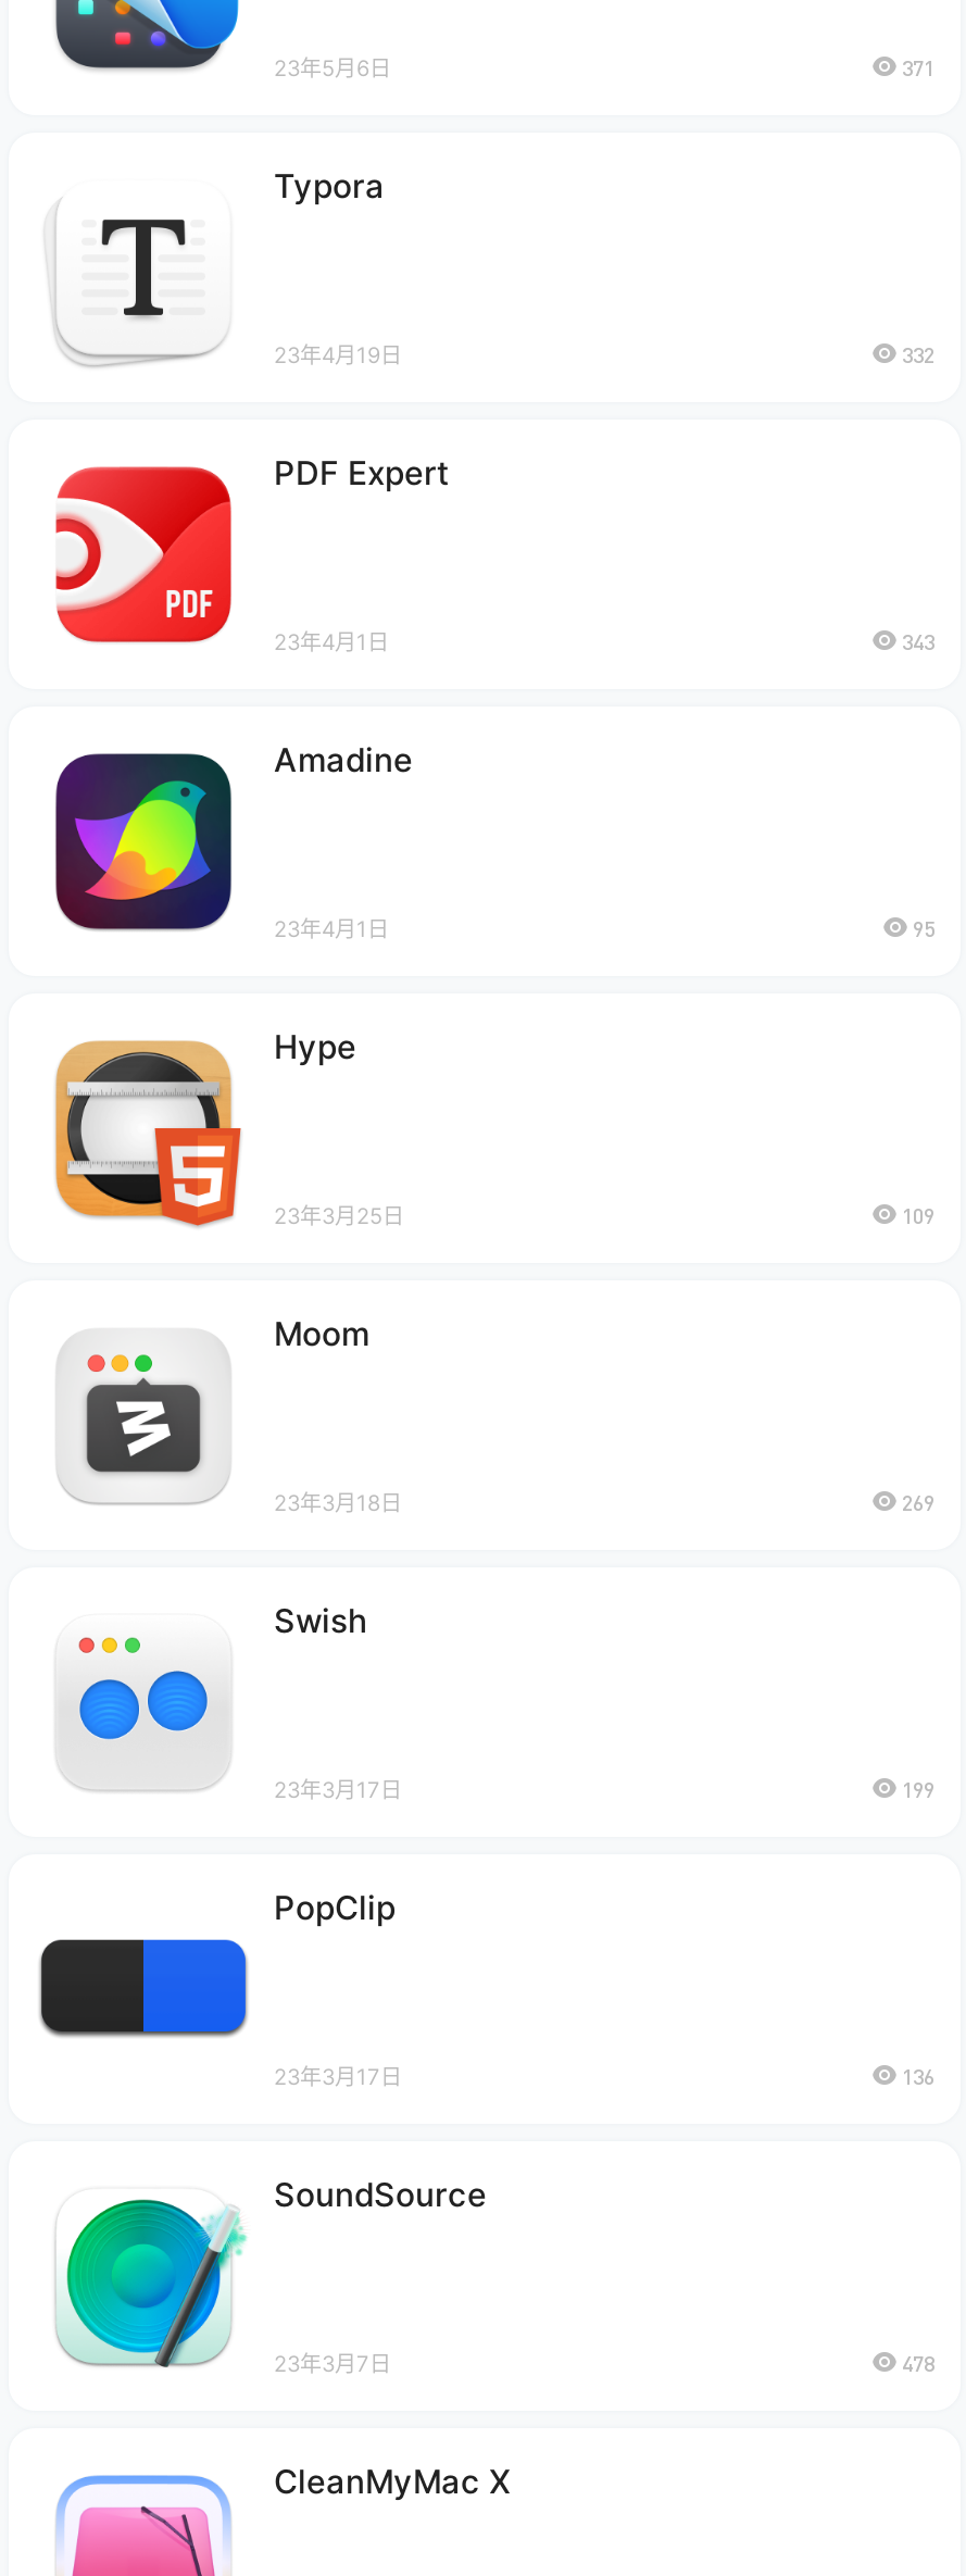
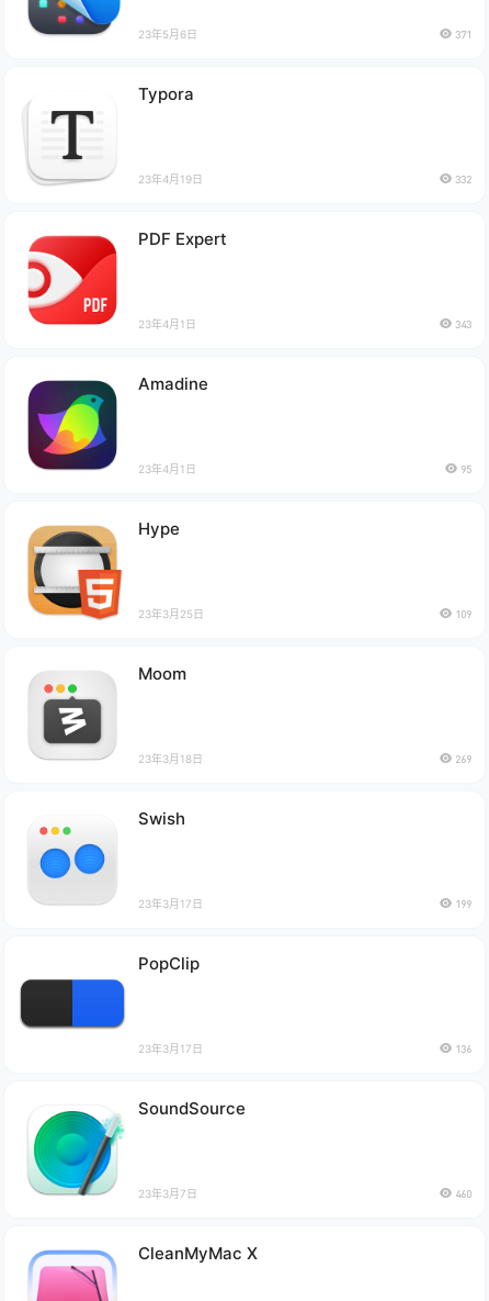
- 478
+ 460
